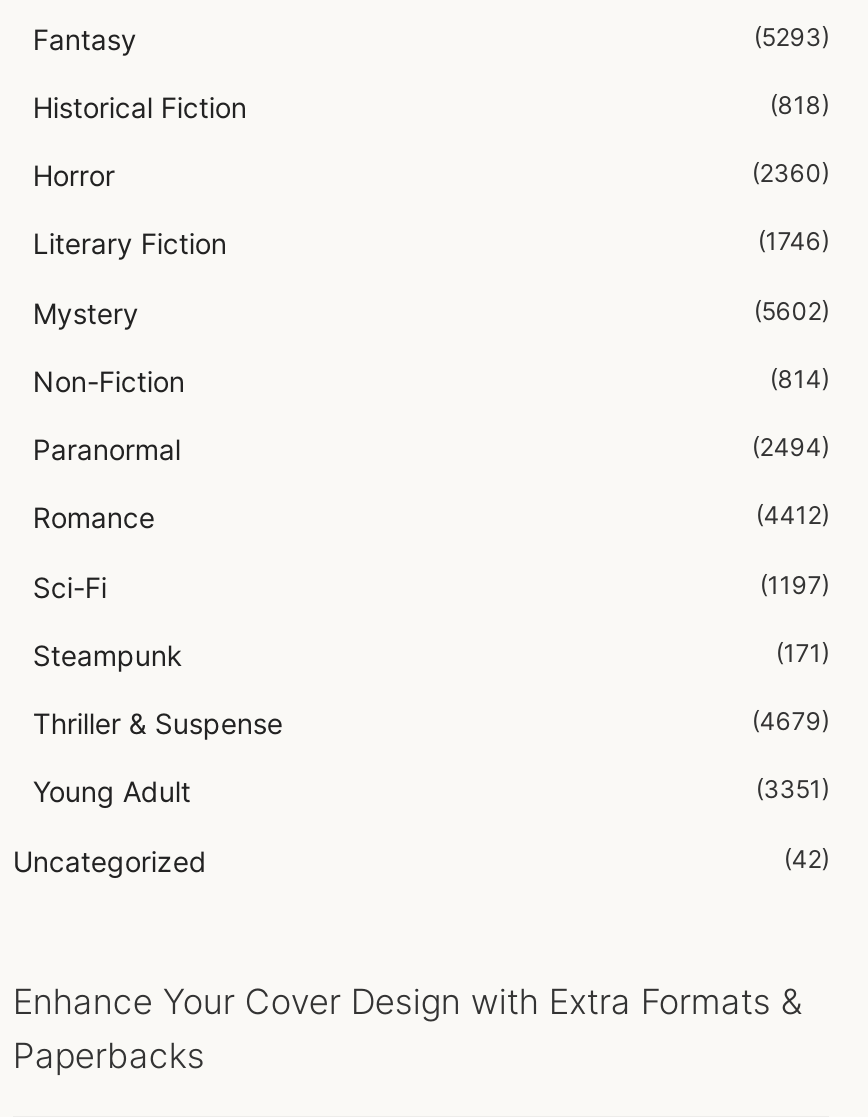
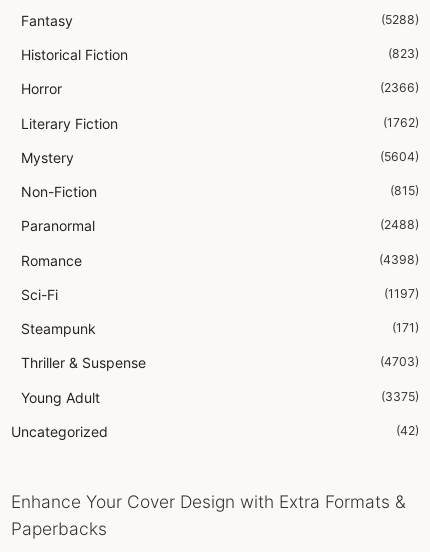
- (5293)
+ (5288)

- (818)
+ (823)

- (2360)
+ (2366)

- (1746)
+ (1762)

- (5602)
+ (5604)

- (814)
+ (815)

- (2494)
+ (2488)

- (4412)
+ (4398)

- (4679)
+ (4703)

- (3351)
+ (3375)
